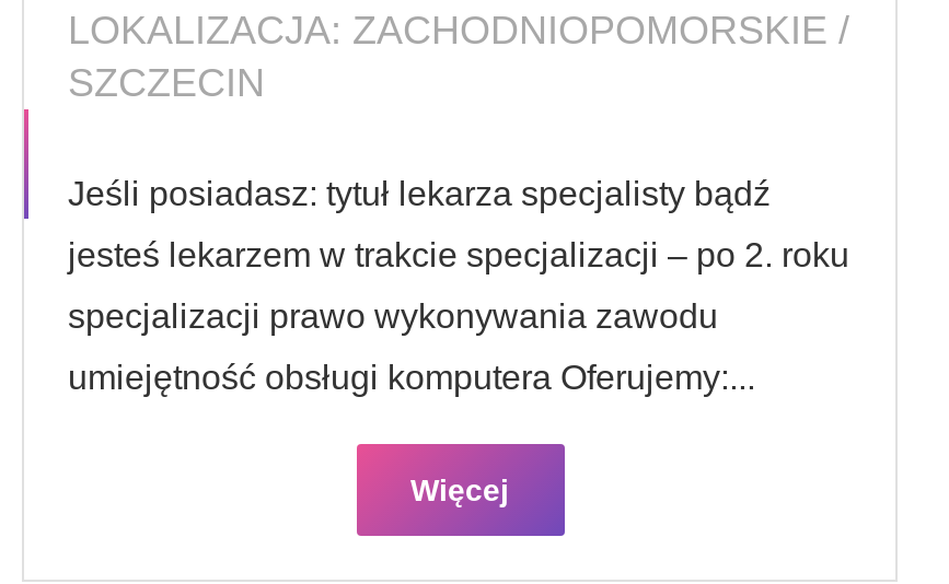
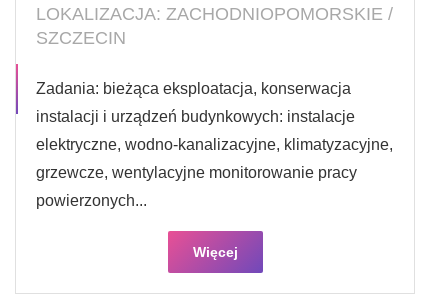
- Jeśli posiadasz: tytuł lekarza specjalisty bądź
- jesteś lekarzem w trakcie specjalizacji – po 2. roku
- specjalizacji prawo wykonywania zawodu
- umiejętność obsługi komputera Oferujemy:...
+ Zadania: bieżąca eksploatacja, konserwacja
+ instalacji i urządzeń budynkowych: instalacje
+ elektryczne, wodno-kanalizacyjne, klimatyzacyjne,
+ grzewcze, wentylacyjne monitorowanie pracy
+ powierzonych...
